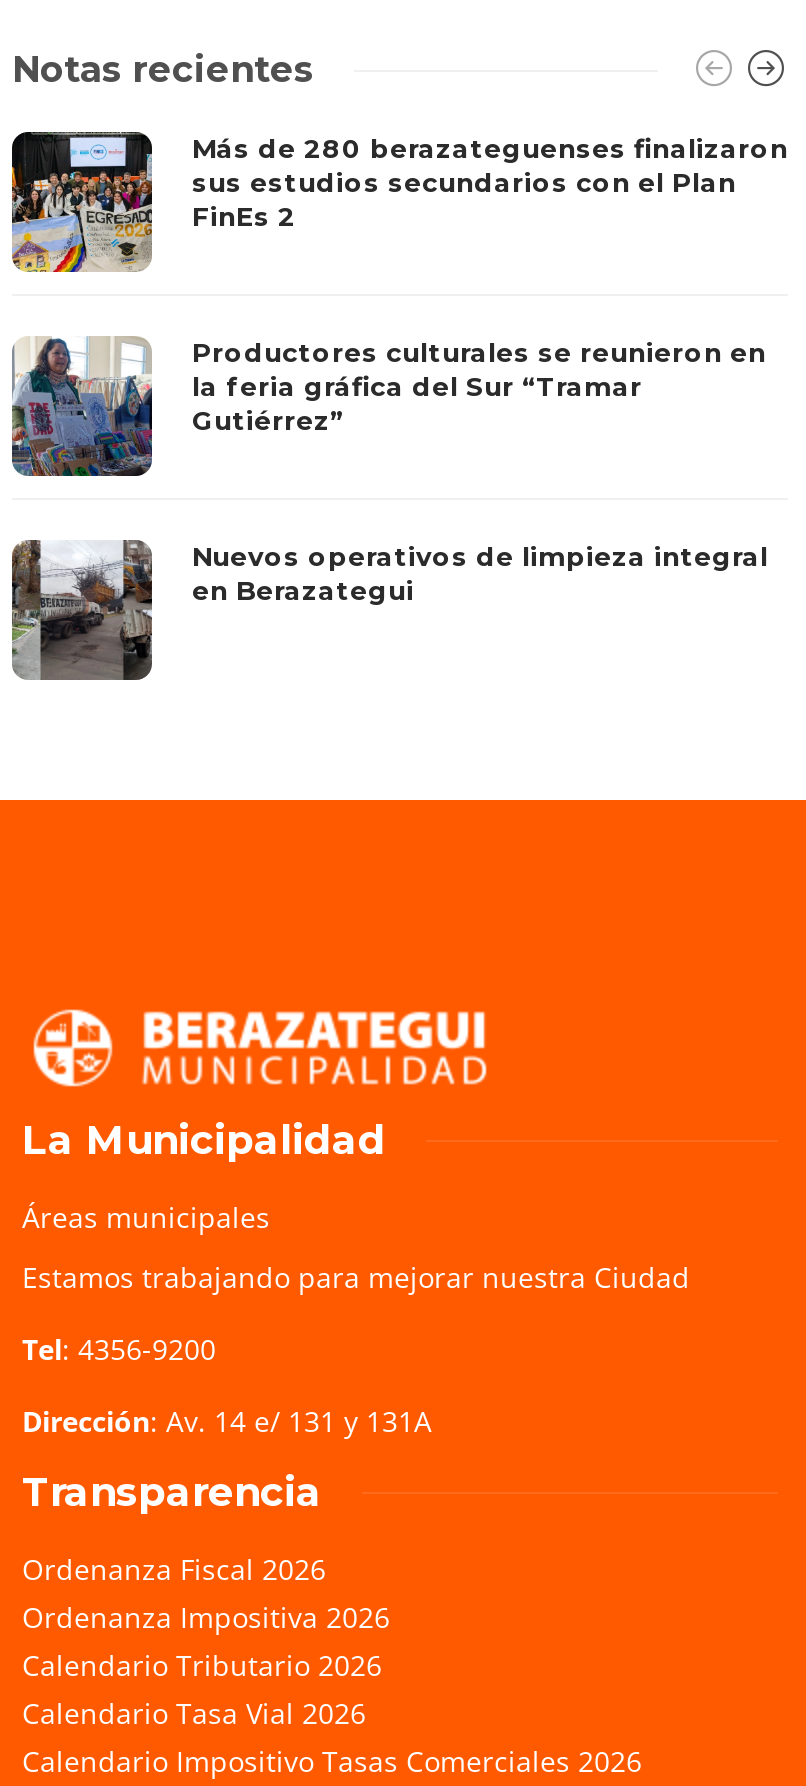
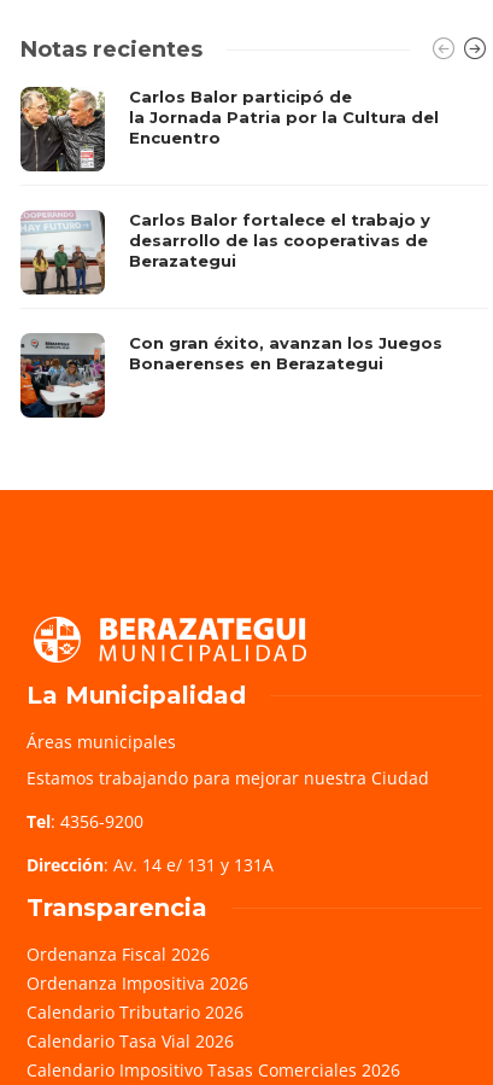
- [image]
- Más de 280 berazateguenses finalizaron
- sus estudios secundarios con el Plan
- FinEs 2
+ [image]
+ Carlos Balor participó de
+ la Jornada Patria por la Cultura del
+ Encuentro

- [image]
- Productores culturales se reunieron en
- la feria gráfica del Sur “Tramar
- Gutiérrez”
+ [image]
+ Carlos Balor fortalece el trabajo y
+ desarrollo de las cooperativas de
+ Berazategui

- [image]
- Nuevos operativos de limpieza integral
- en Berazategui
+ [image]
+ Con gran éxito, avanzan los Juegos
+ Bonaerenses en Berazategui
